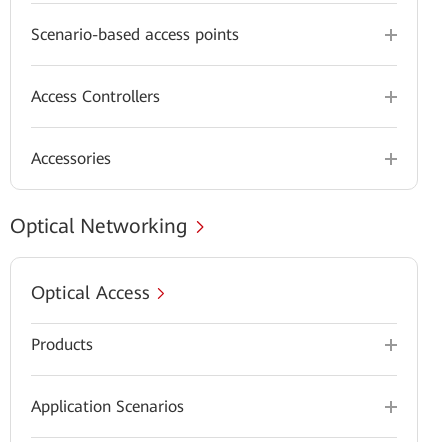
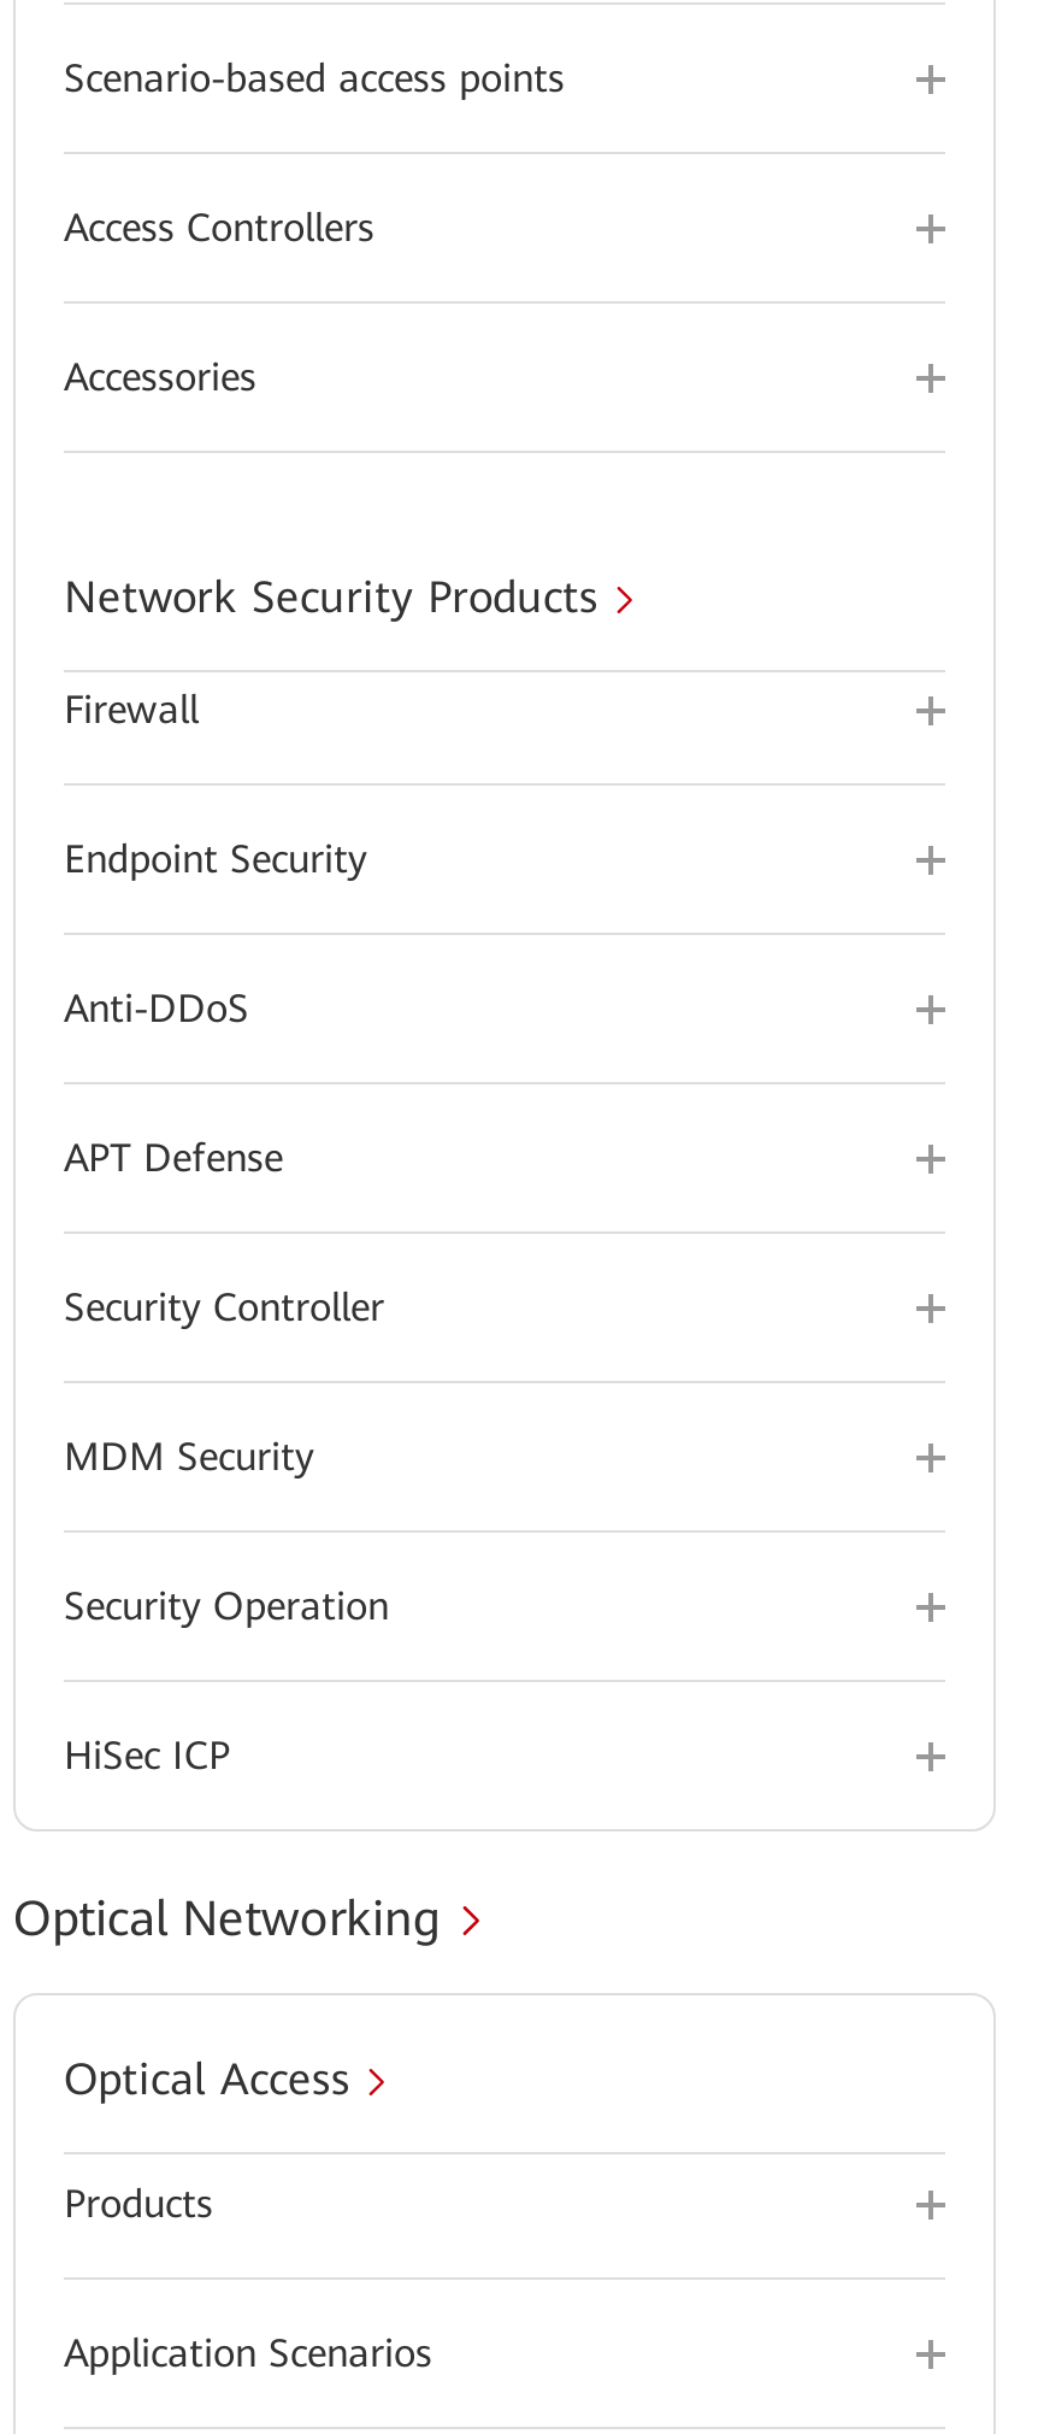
+ Network Security Products
+ Firewall
+ Endpoint Security
+ Anti-DDoS
+ APT Defense
+ Security Controller
+ MDM Security
+ Security Operation
+ HiSec ICP
